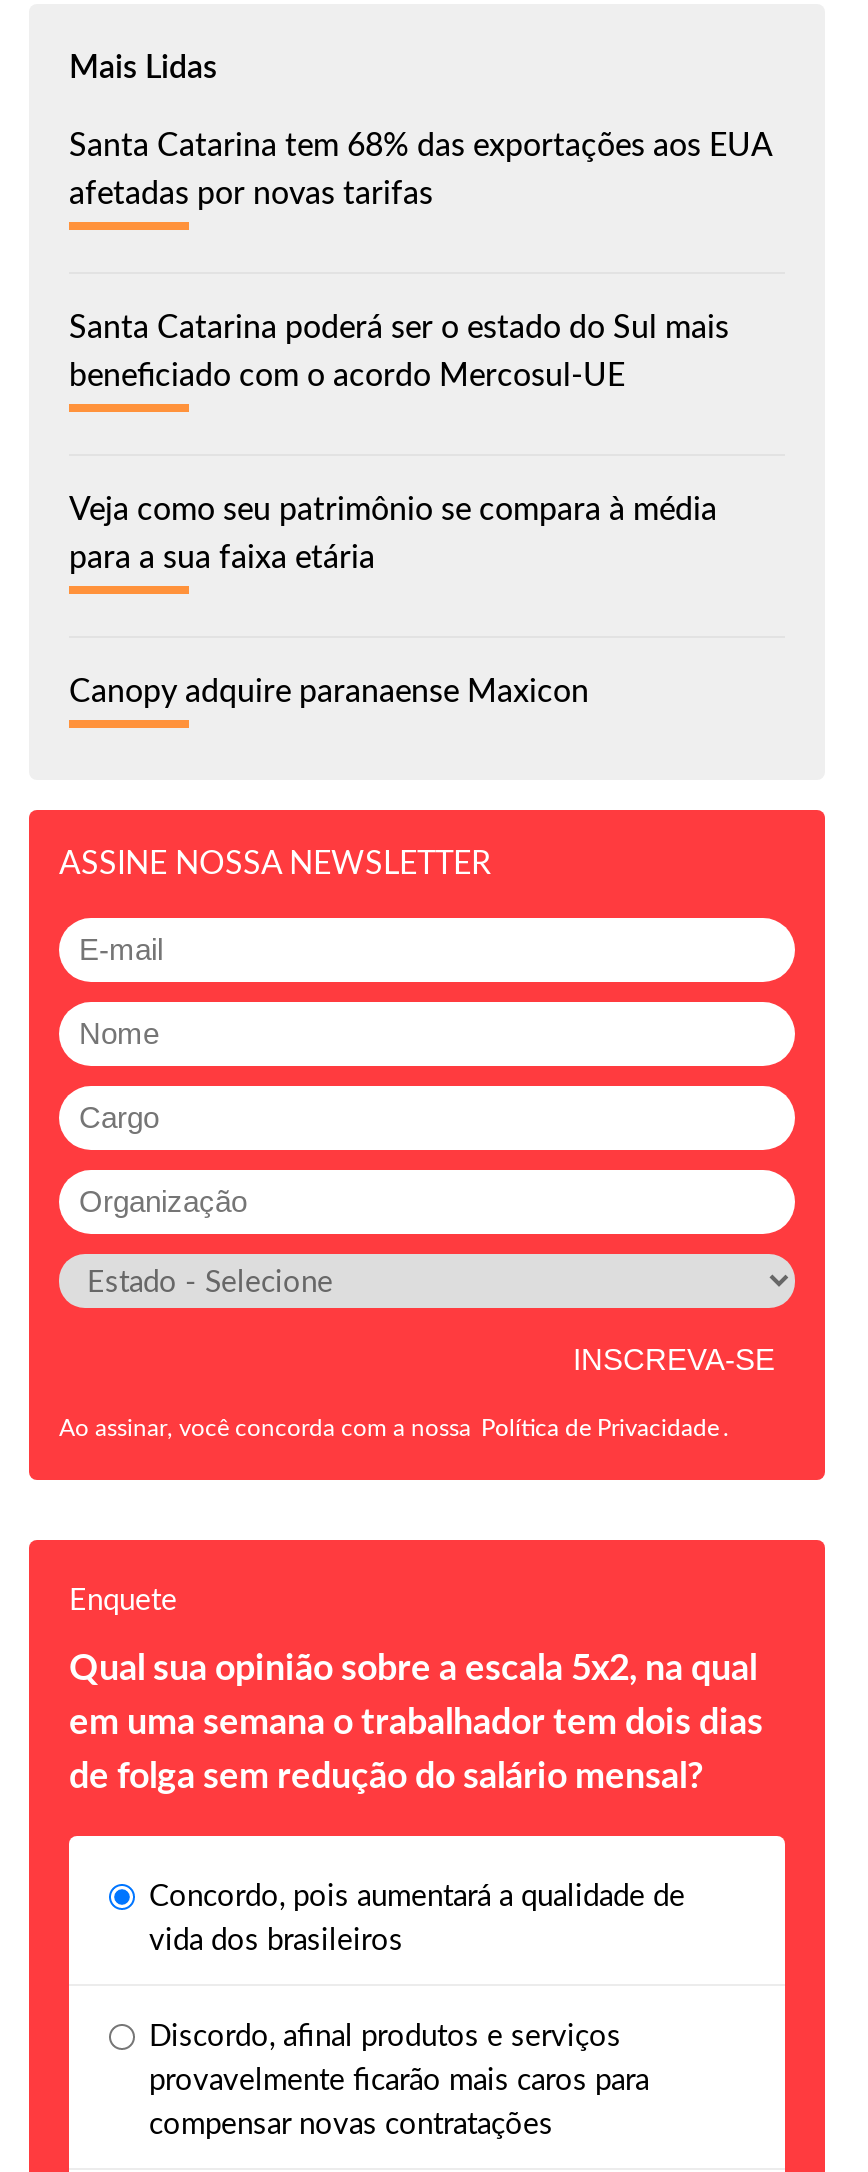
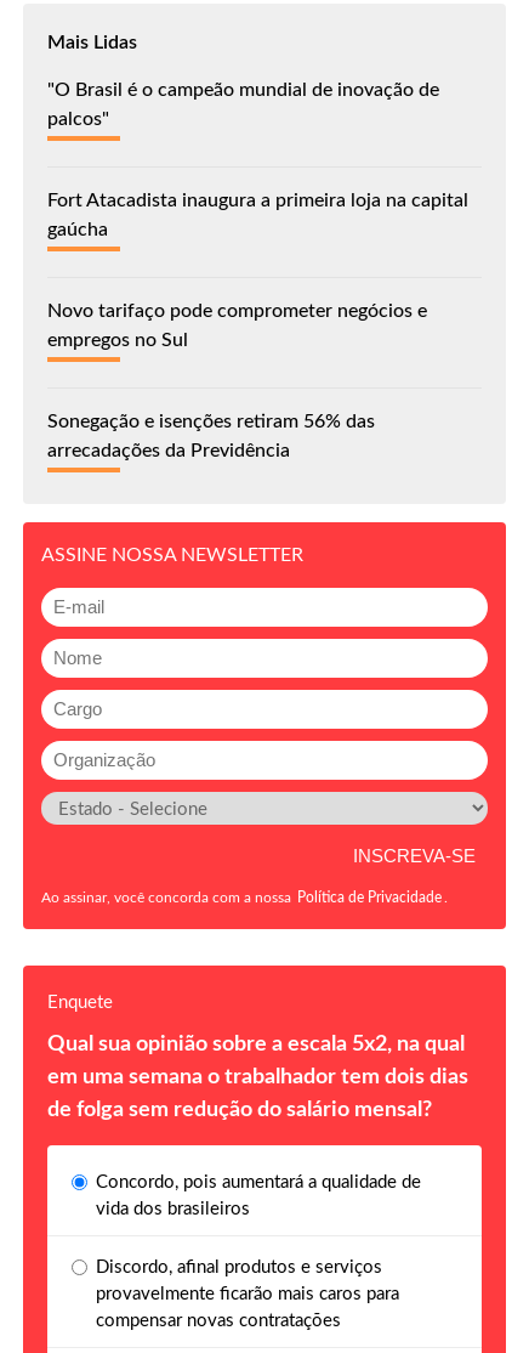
- Santa Catarina tem 68% das exportações aos EUA
- afetadas por novas tarifas
+ "O Brasil é o campeão mundial de inovação de
+ palcos"

- Santa Catarina poderá ser o estado do Sul mais
- beneficiado com o acordo Mercosul-UE
+ Fort Atacadista inaugura a primeira loja na capital
+ gaúcha

- Veja como seu patrimônio se compara à média
- para a sua faixa etária
+ Novo tarifaço pode comprometer negócios e
+ empregos no Sul

- Canopy adquire paranaense Maxicon
+ Sonegação e isenções retiram 56% das
+ arrecadações da Previdência
